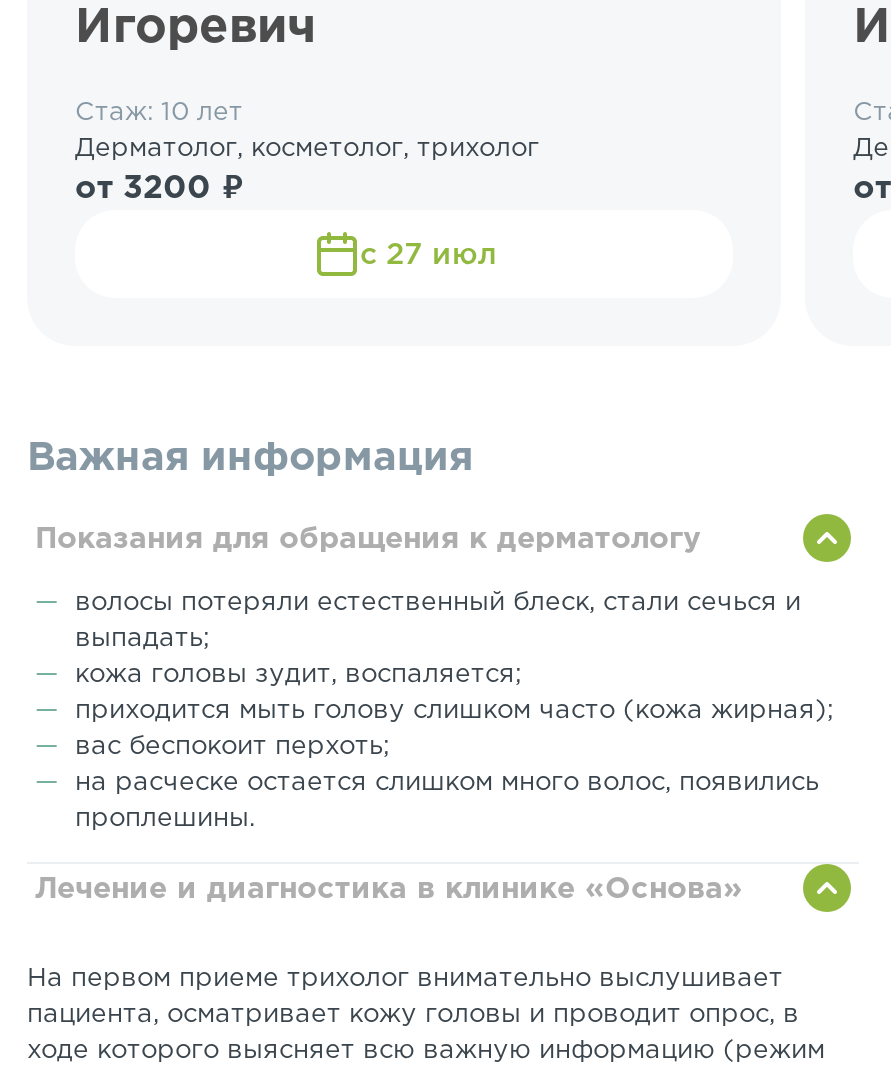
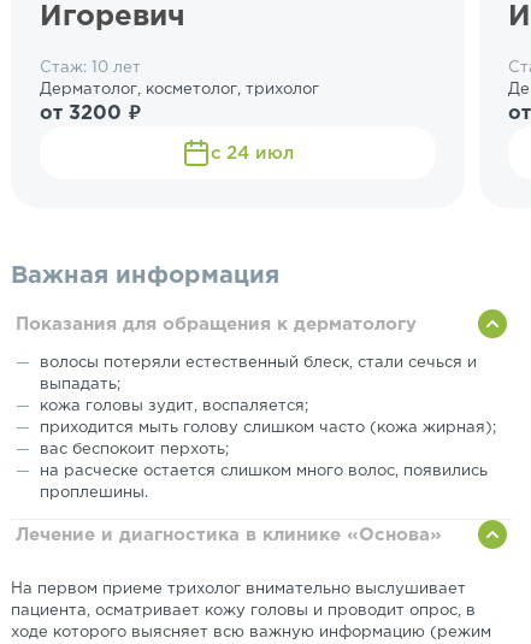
- с 27 июл
+ с 24 июл
